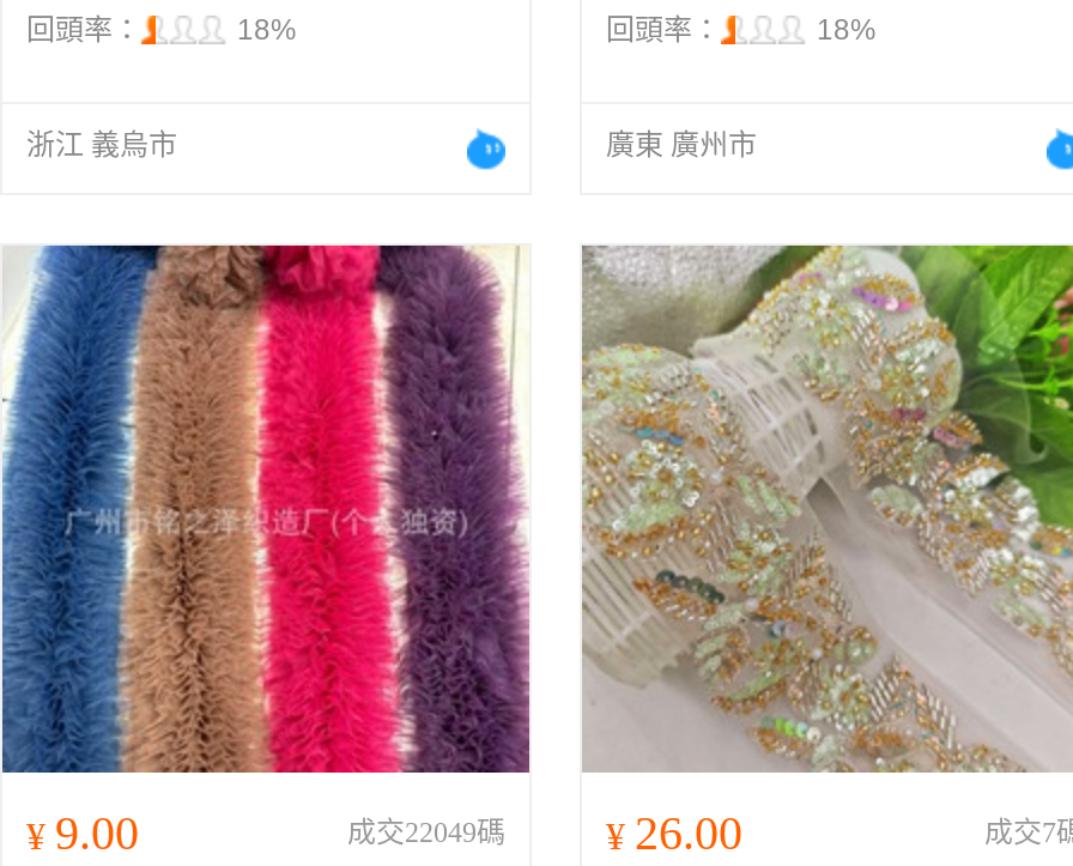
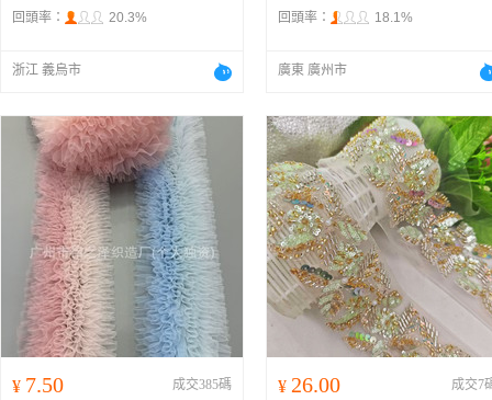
- 18%
+ 20.3%

- 18%
+ 18.1%

- [image]
- ¥ 9.00
- 成交22049碼
+ [image]
+ ¥ 7.50
+ 成交385碼
